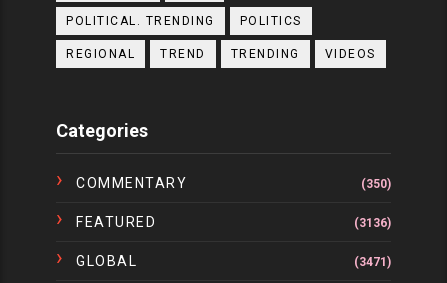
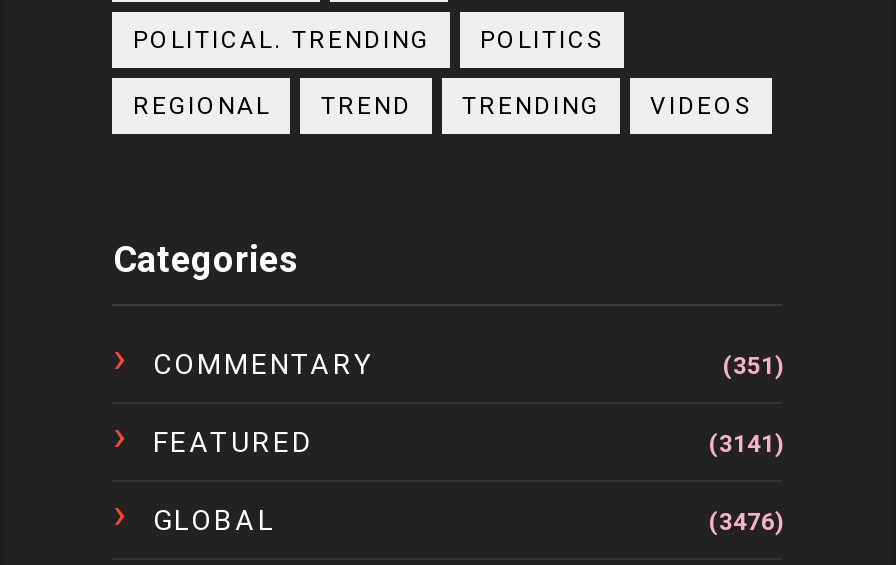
- (350)
+ (351)

- (3136)
+ (3141)

- (3471)
+ (3476)
